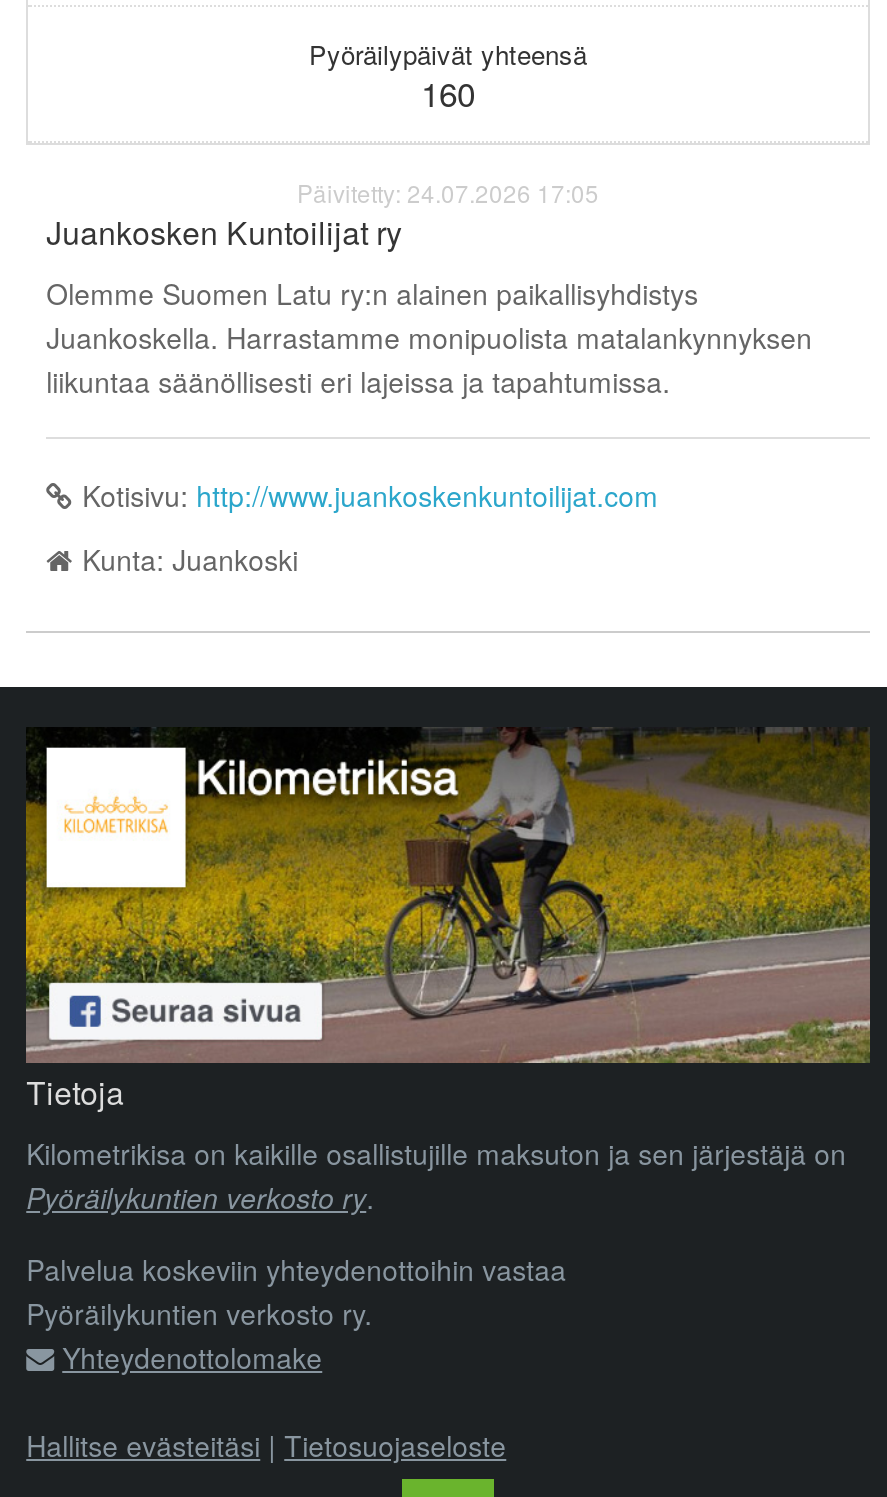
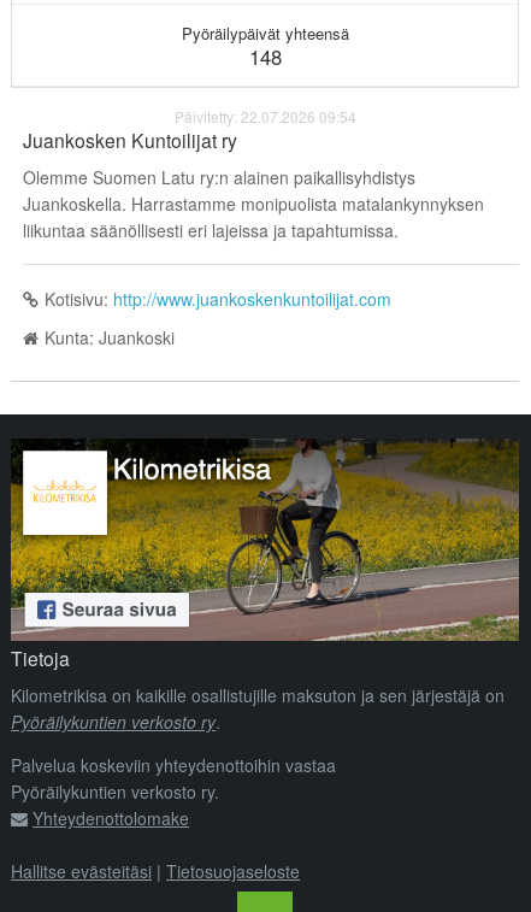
- 160
+ 148

- Päivitetty: 24.07.2026 17:05
+ Päivitetty: 22.07.2026 09:54
